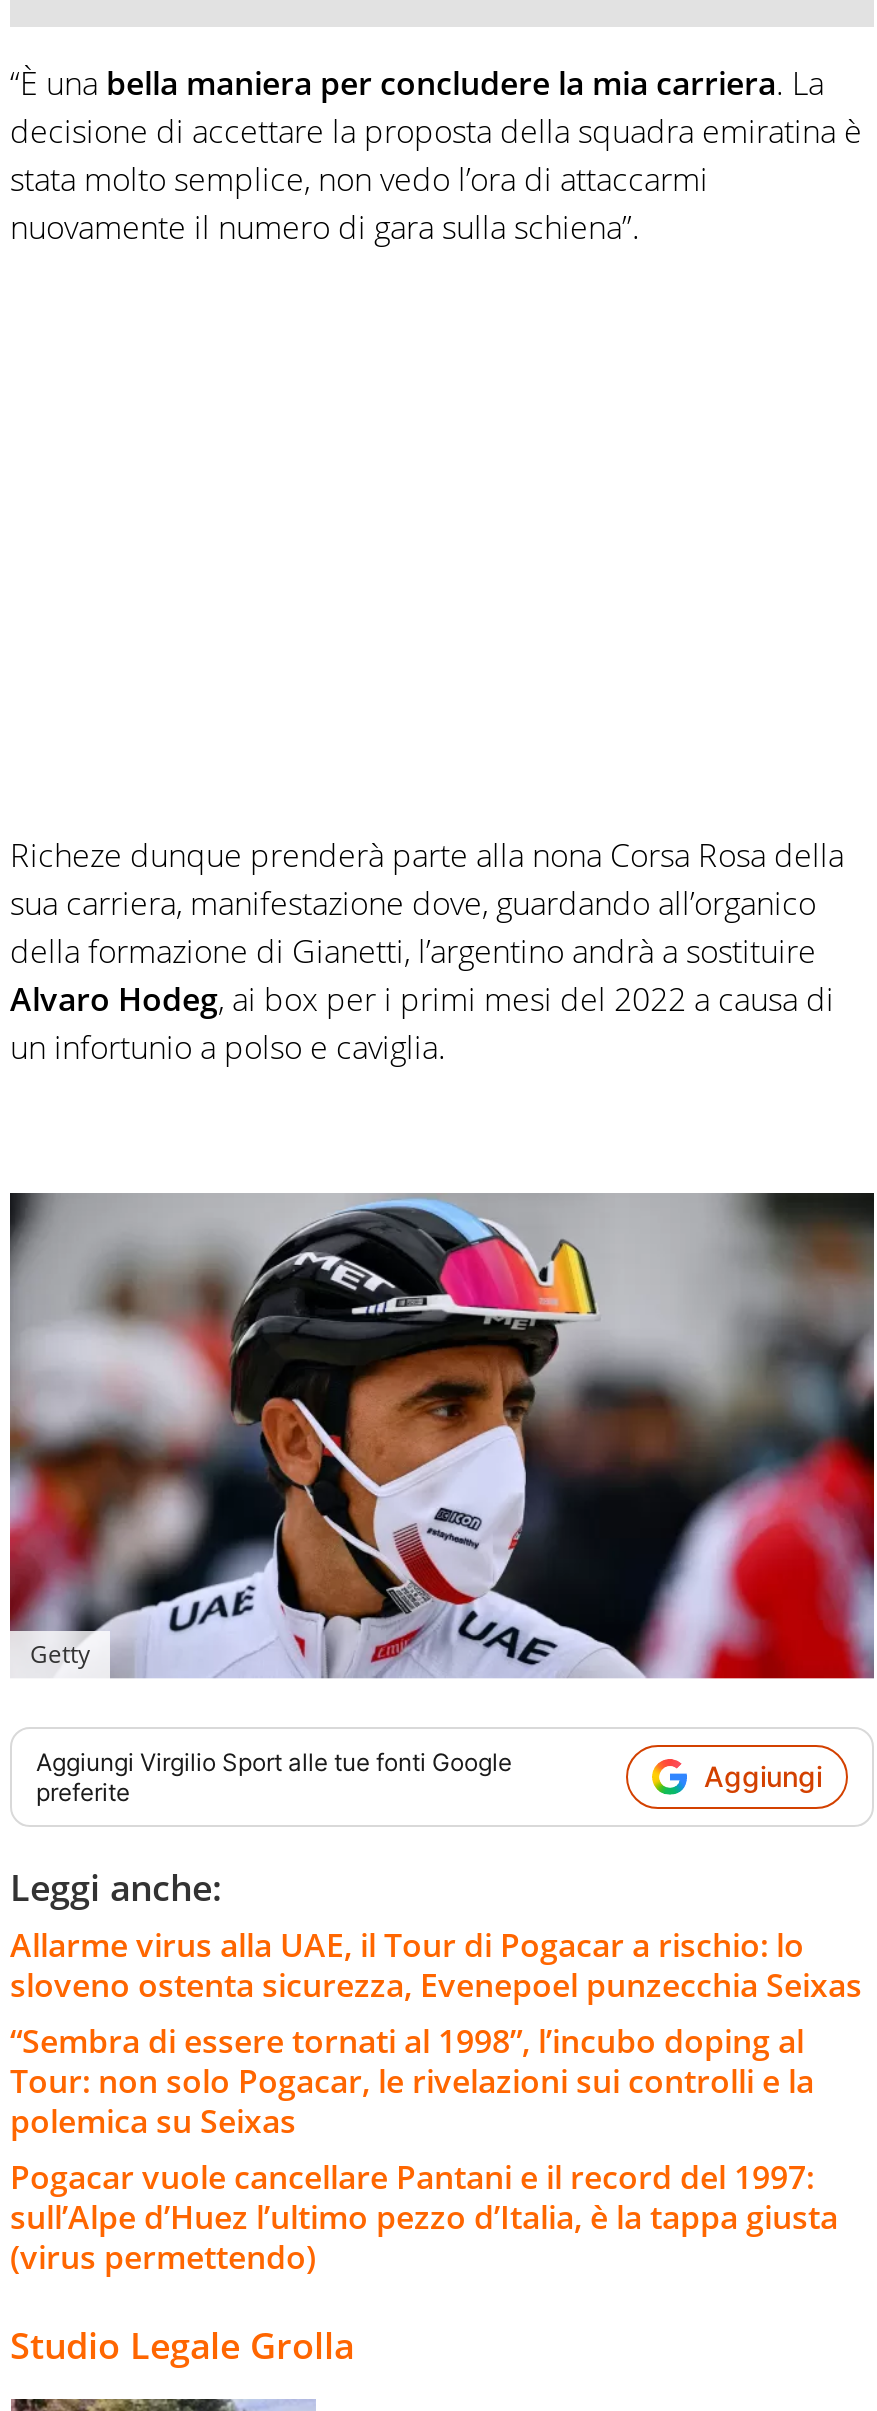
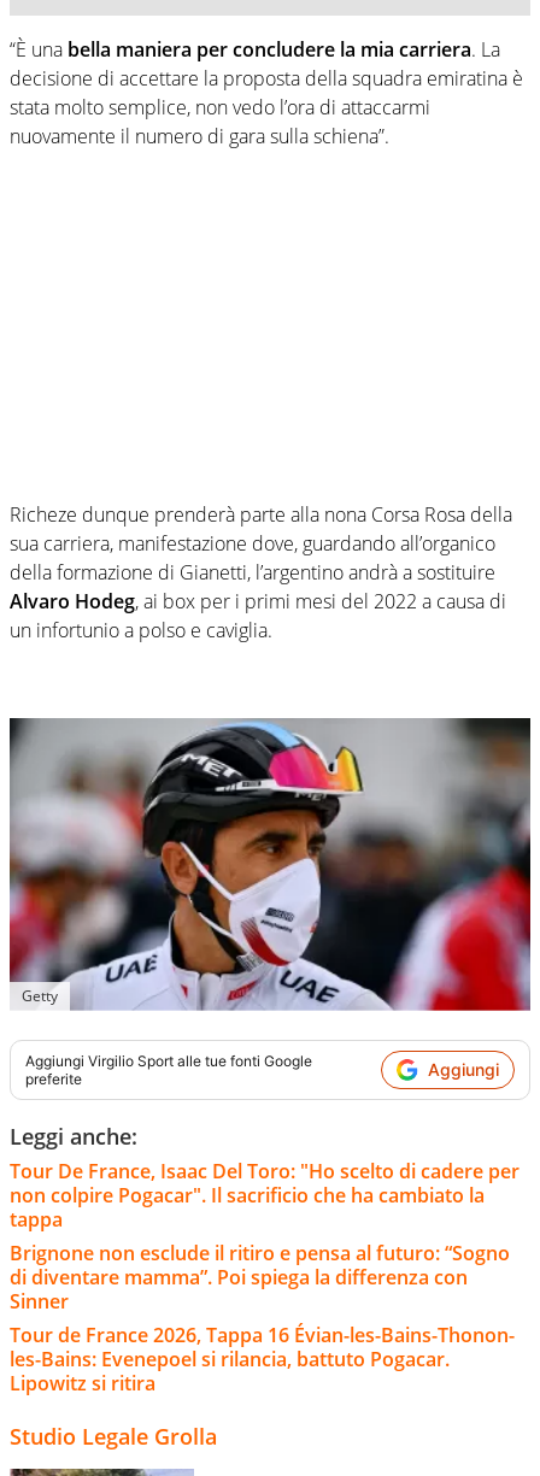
- Allarme virus alla UAE, il Tour di Pogacar a rischio: lo
- sloveno ostenta sicurezza, Evenepoel punzecchia Seixas
- “Sembra di essere tornati al 1998”, l’incubo doping al
- Tour: non solo Pogacar, le rivelazioni sui controlli e la
- polemica su Seixas
- Pogacar vuole cancellare Pantani e il record del 1997:
- sull’Alpe d’Huez l’ultimo pezzo d’Italia, è la tappa giusta
- (virus permettendo)
+ Tour De France, Isaac Del Toro: "Ho scelto di cadere per
+ non colpire Pogacar". Il sacrificio che ha cambiato la
+ tappa
+ Brignone non esclude il ritiro e pensa al futuro: “Sogno
+ di diventare mamma”. Poi spiega la differenza con
+ Sinner
+ Tour de France 2026, Tappa 16 Évian-les-Bains-Thonon-
+ les-Bains: Evenepoel si rilancia, battuto Pogacar.
+ Lipowitz si ritira
